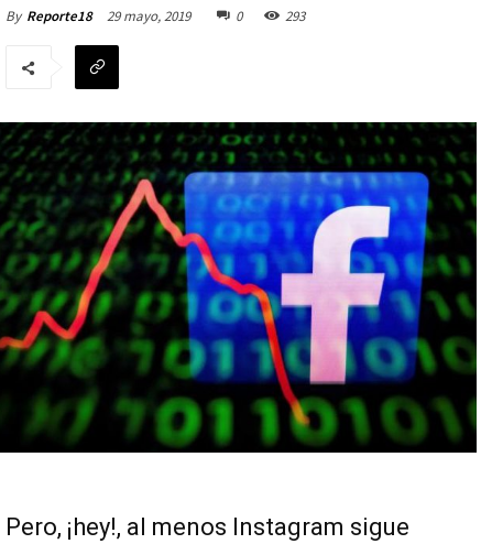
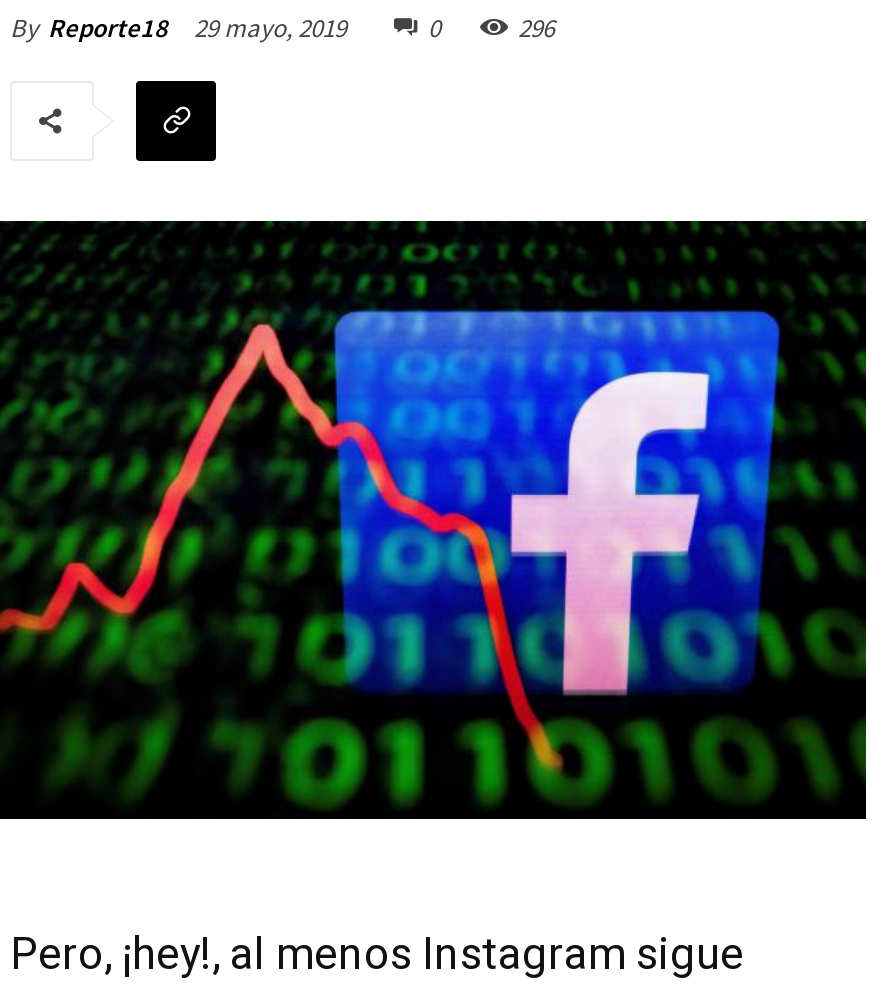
- 293
+ 296
